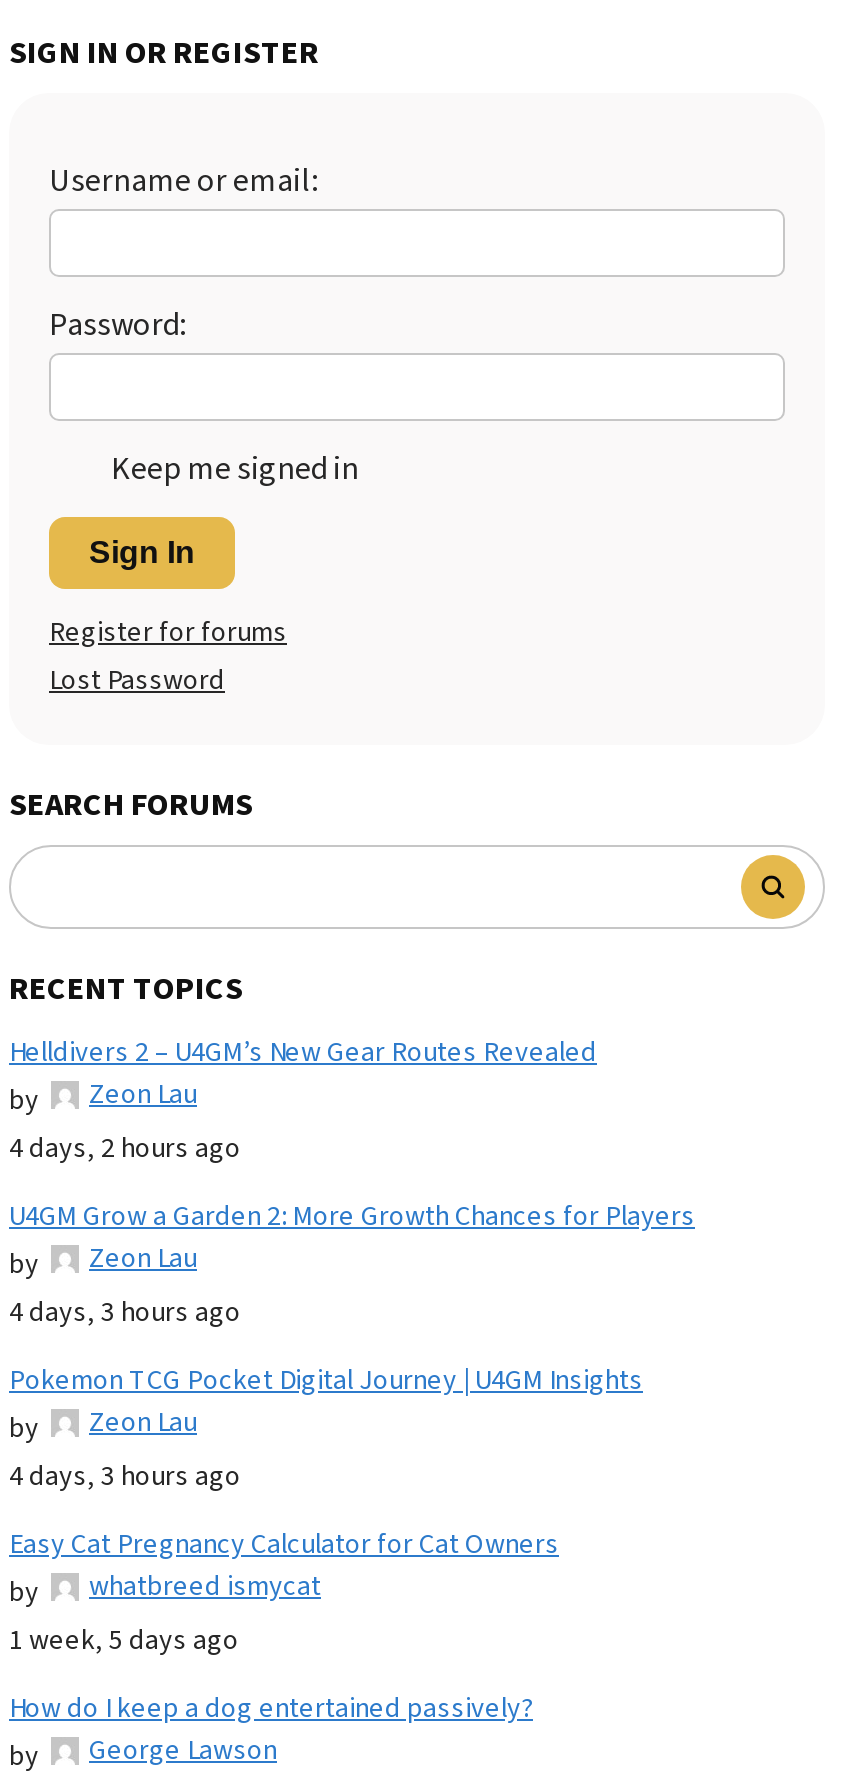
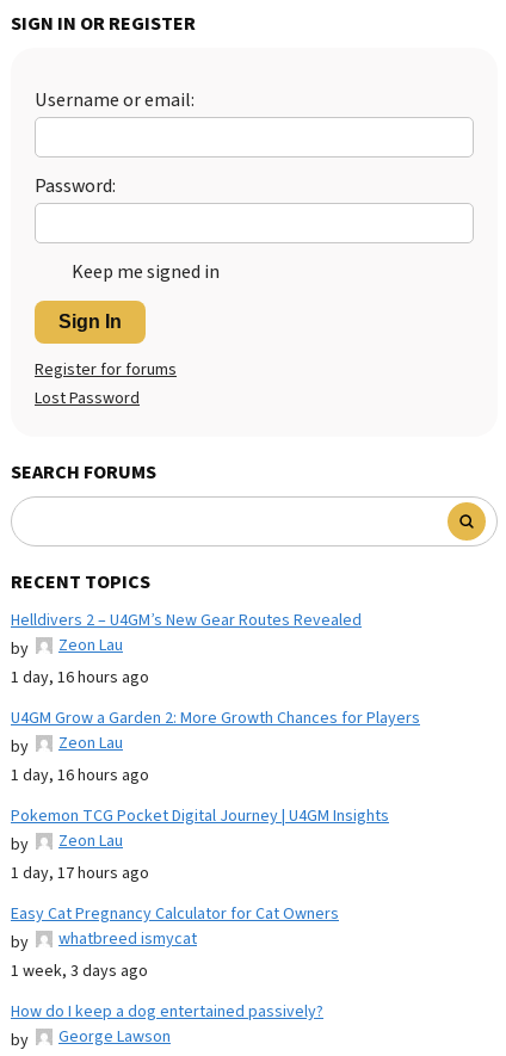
- 4 days, 2 hours ago
+ 1 day, 16 hours ago

- 4 days, 3 hours ago
+ 1 day, 16 hours ago

- 4 days, 3 hours ago
+ 1 day, 17 hours ago

- 1 week, 5 days ago
+ 1 week, 3 days ago
